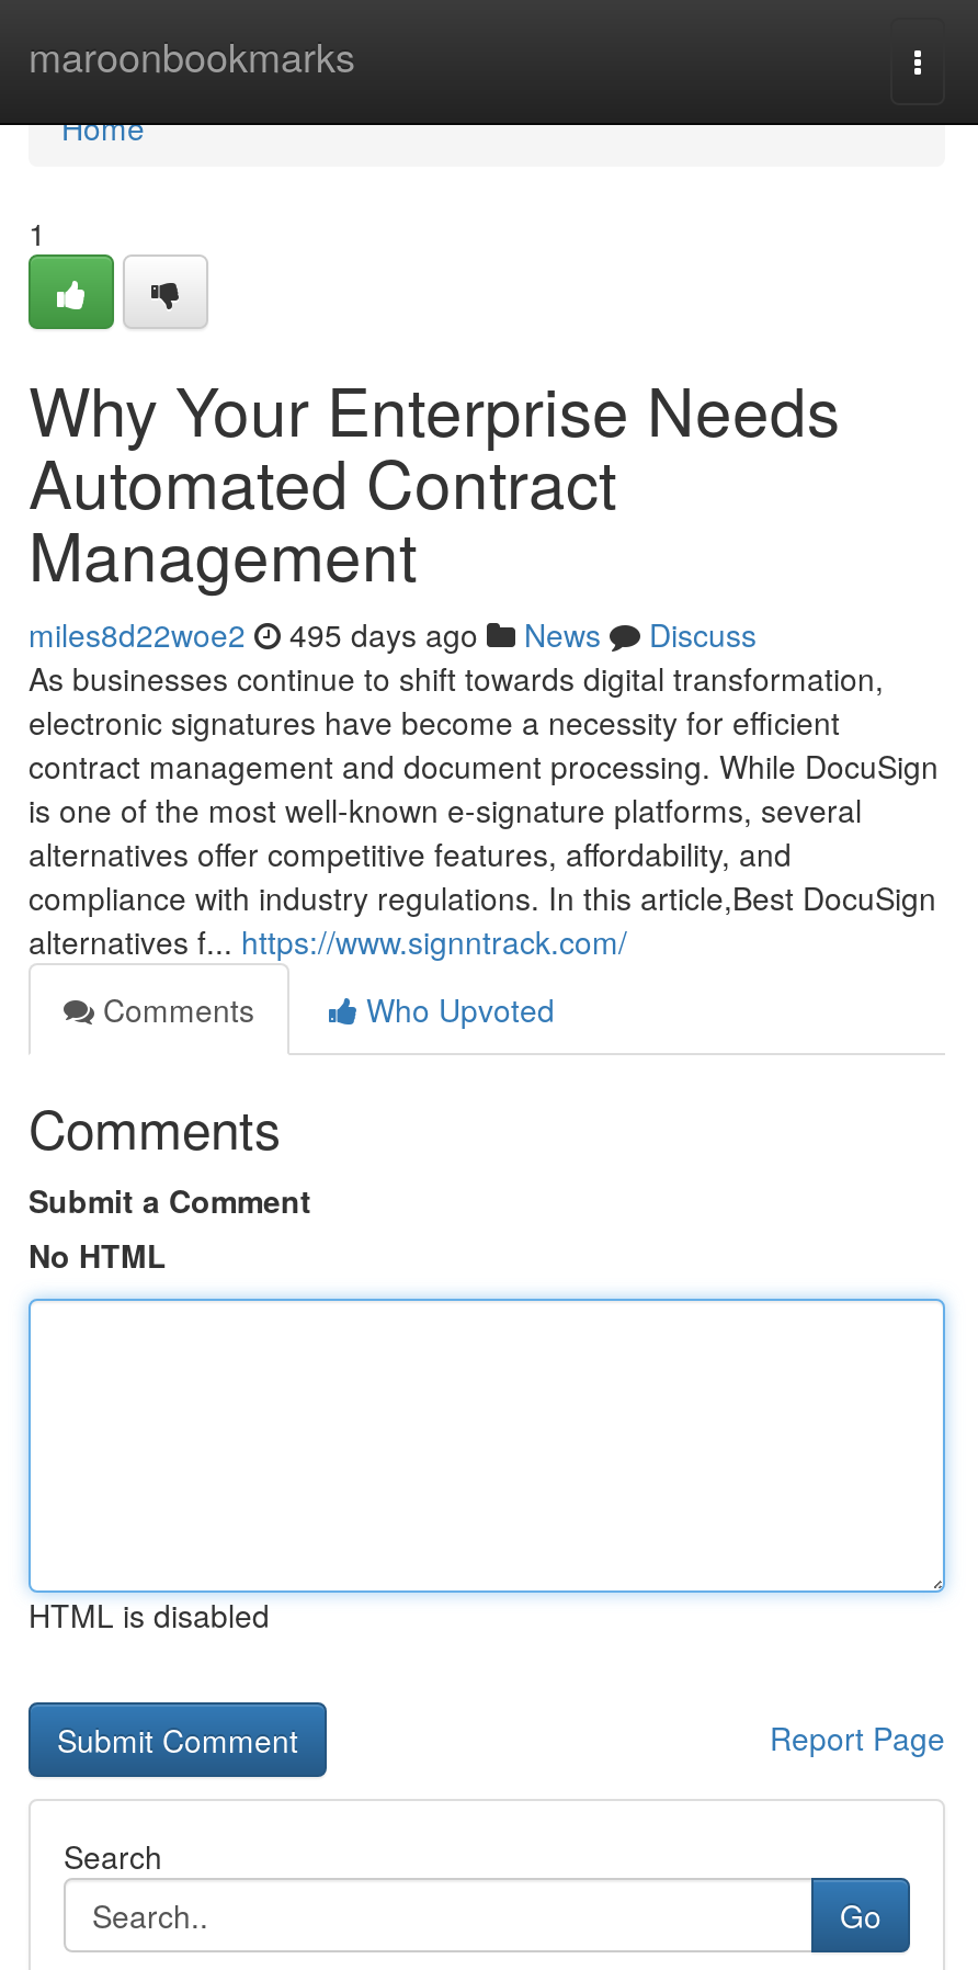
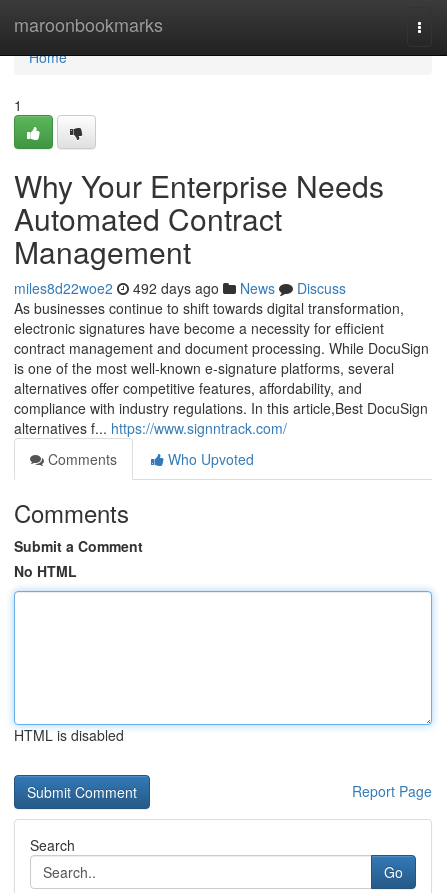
- miles8d22woe2 495 days ago News Discuss
+ miles8d22woe2 492 days ago News Discuss
